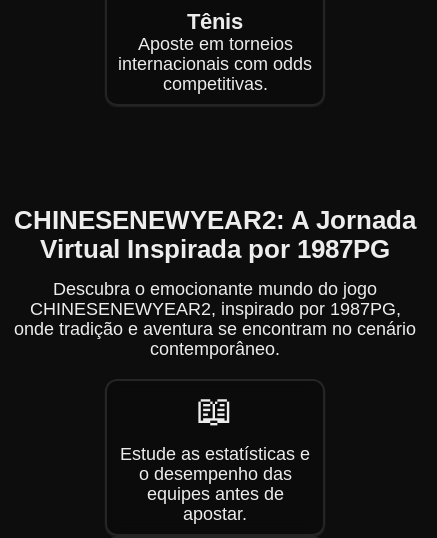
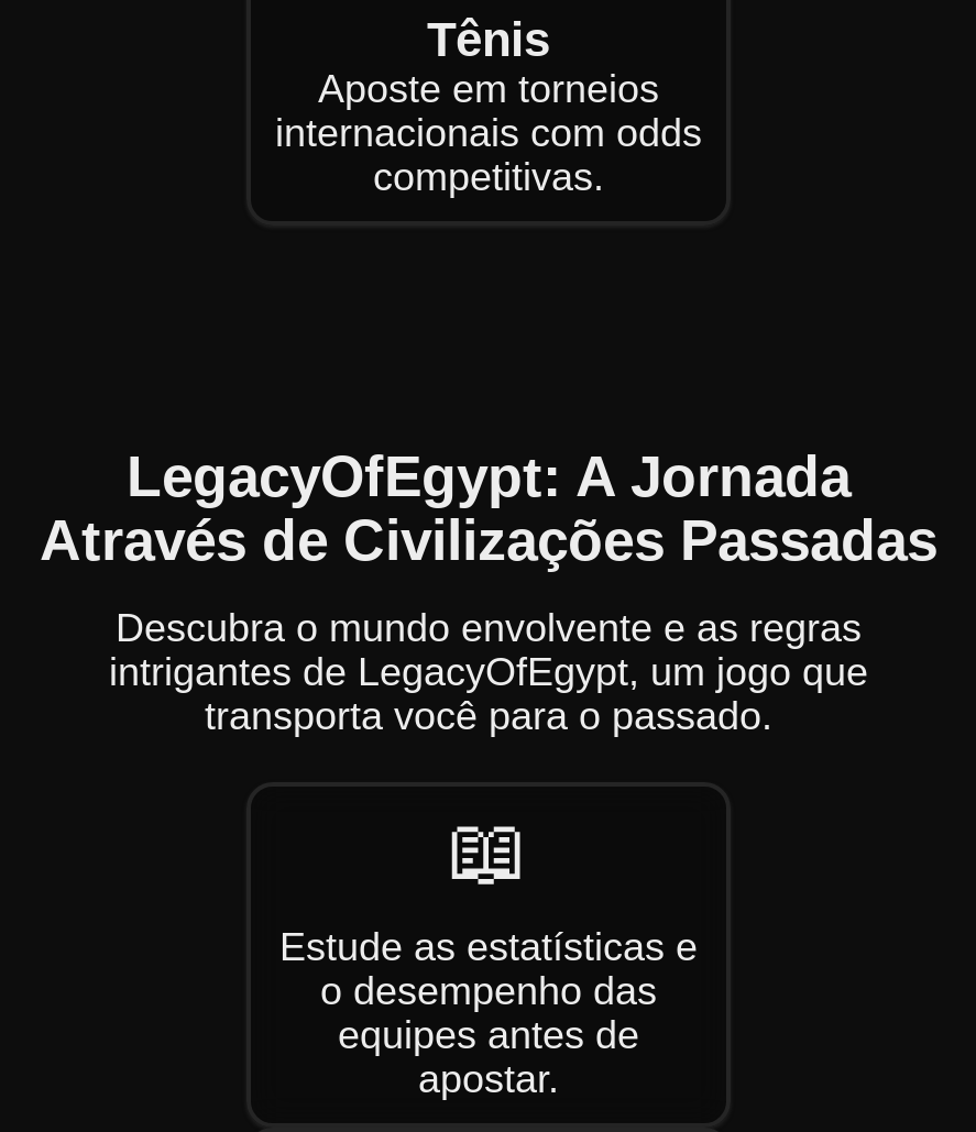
- CHINESENEWYEAR2: A Jornada
- Virtual Inspirada por 1987PG
+ LegacyOfEgypt: A Jornada
+ Através de Civilizações Passadas

- Descubra o emocionante mundo do jogo
- CHINESENEWYEAR2, inspirado por 1987PG,
- onde tradição e aventura se encontram no cenário
- contemporâneo.
+ Descubra o mundo envolvente e as regras
+ intrigantes de LegacyOfEgypt, um jogo que
+ transporta você para o passado.
